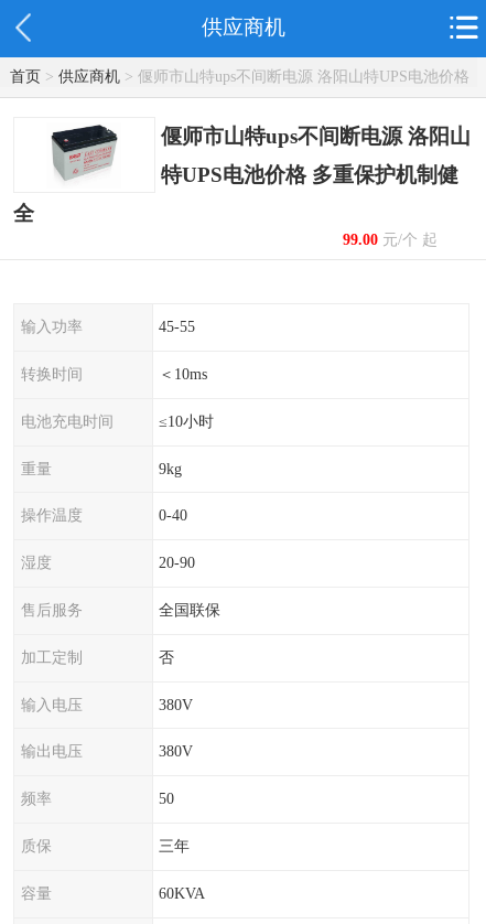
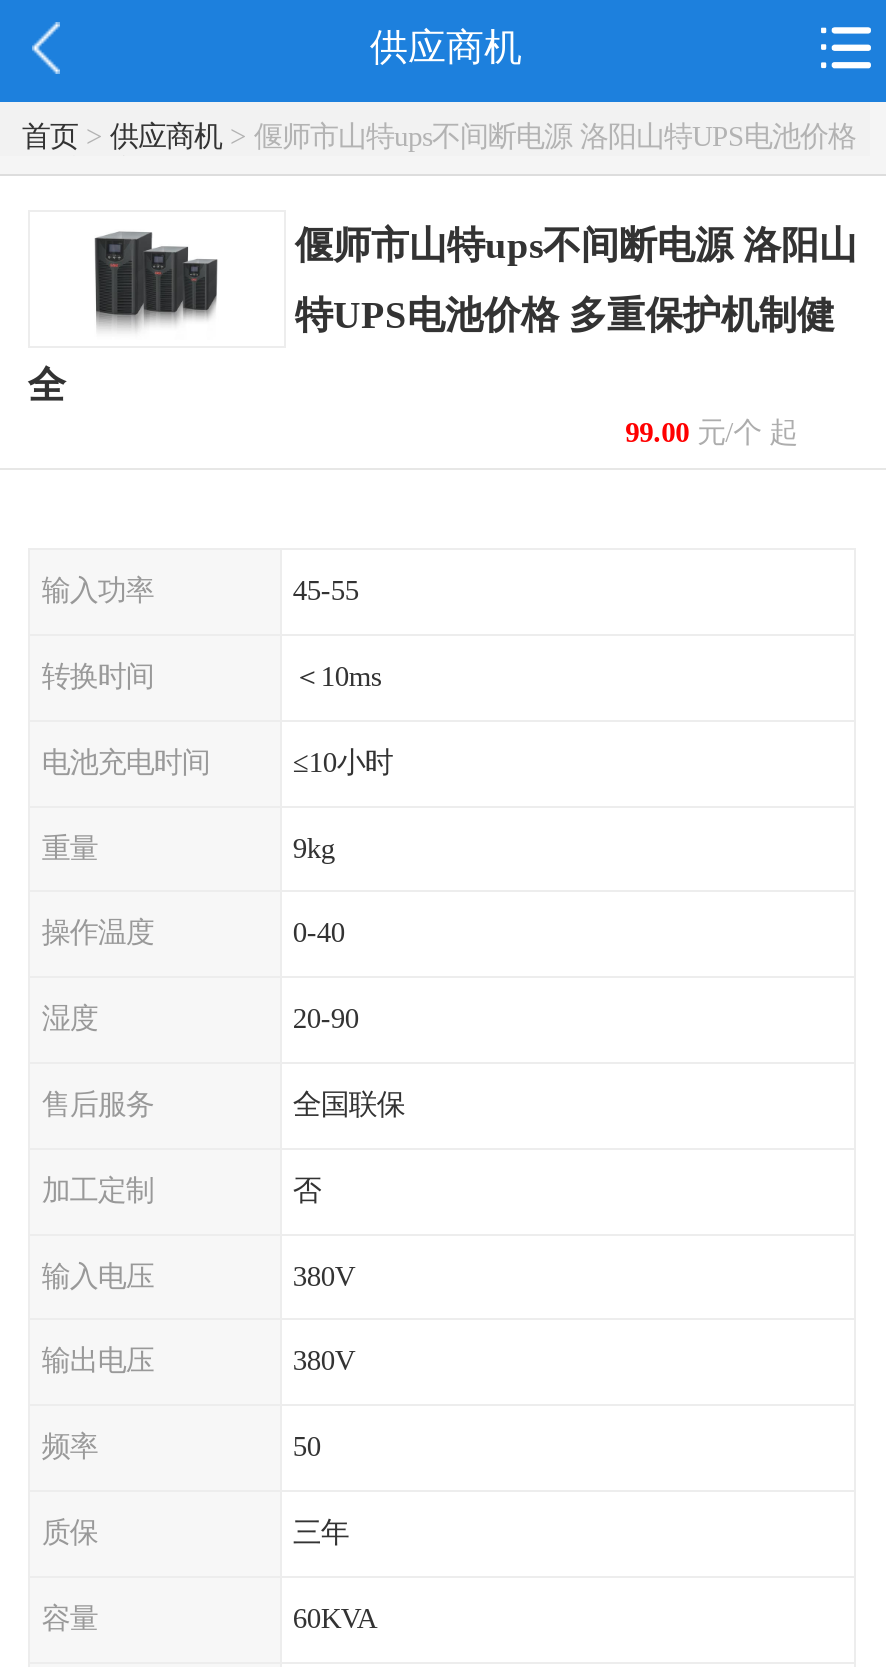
- [image]
+ [image]
